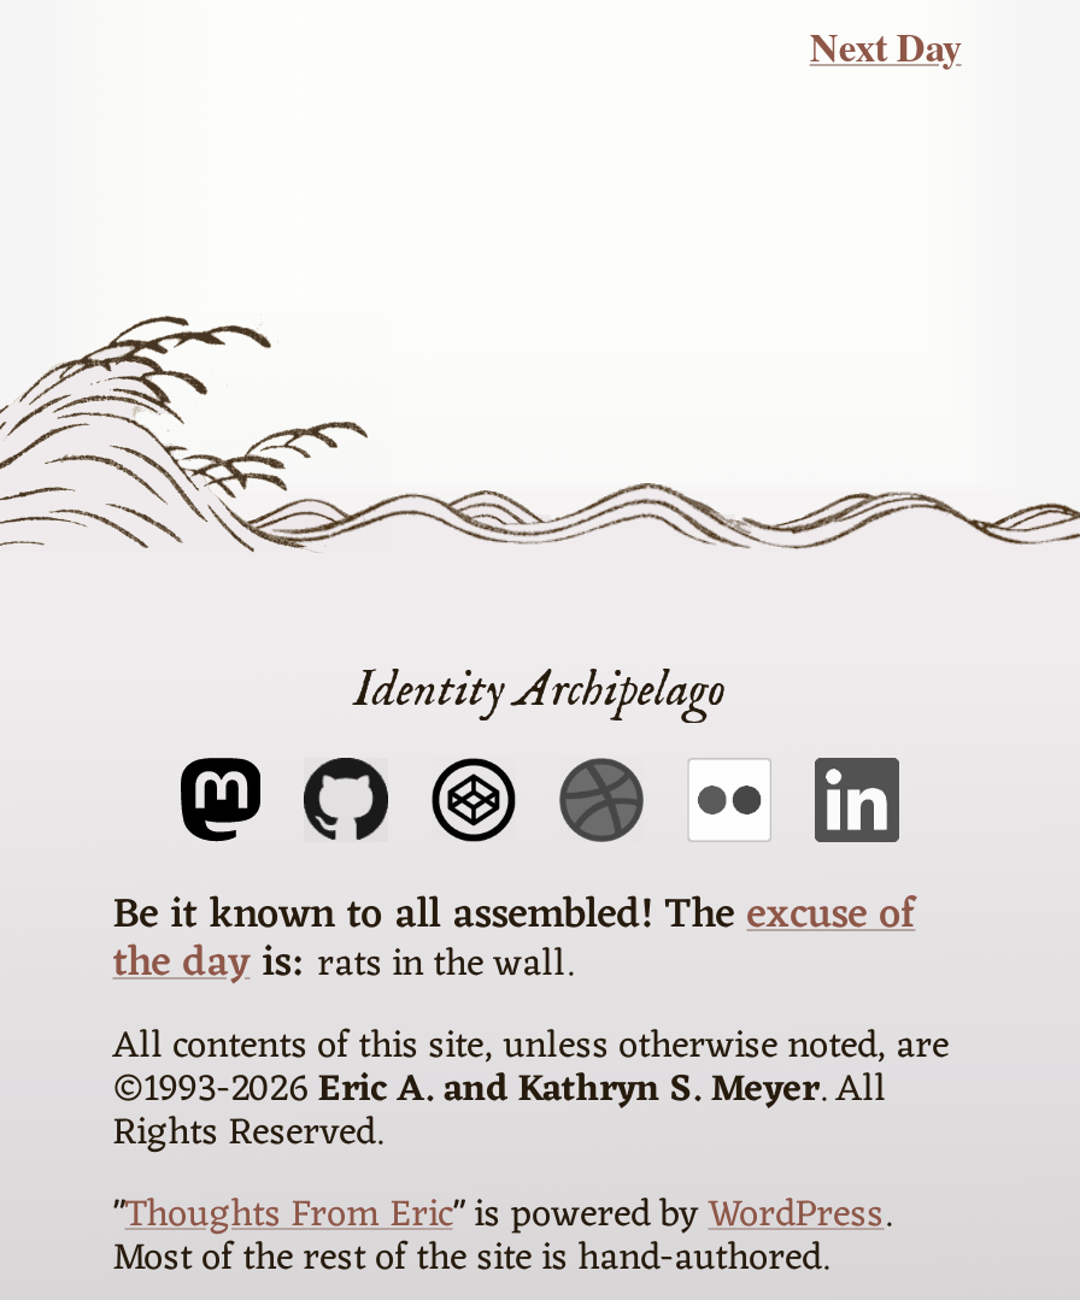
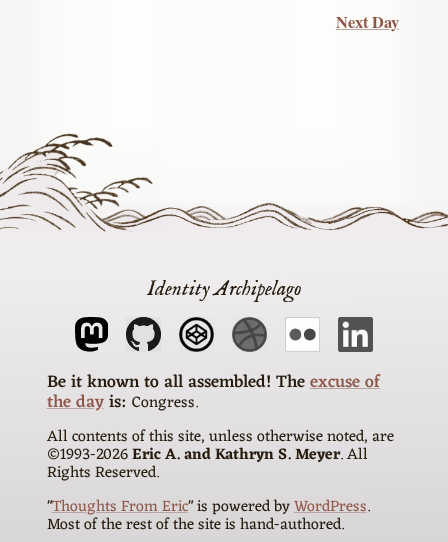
- the dayis rats in the wall
+ the dayis Congress
